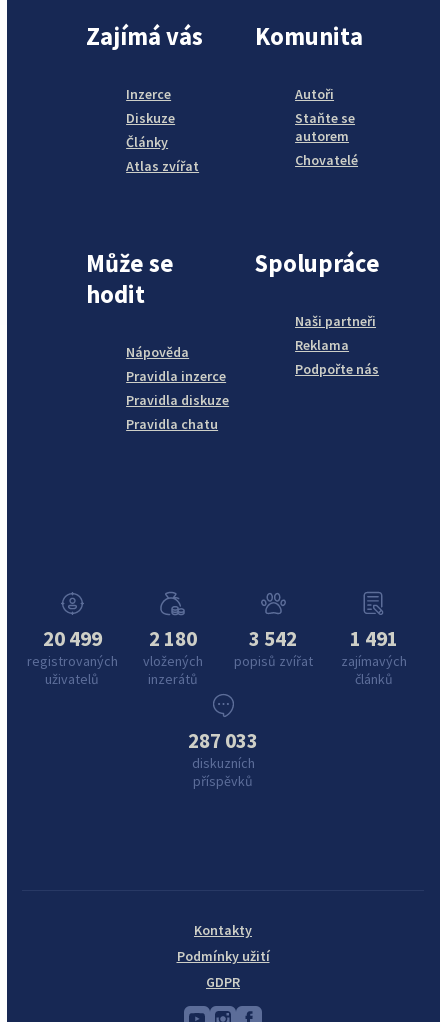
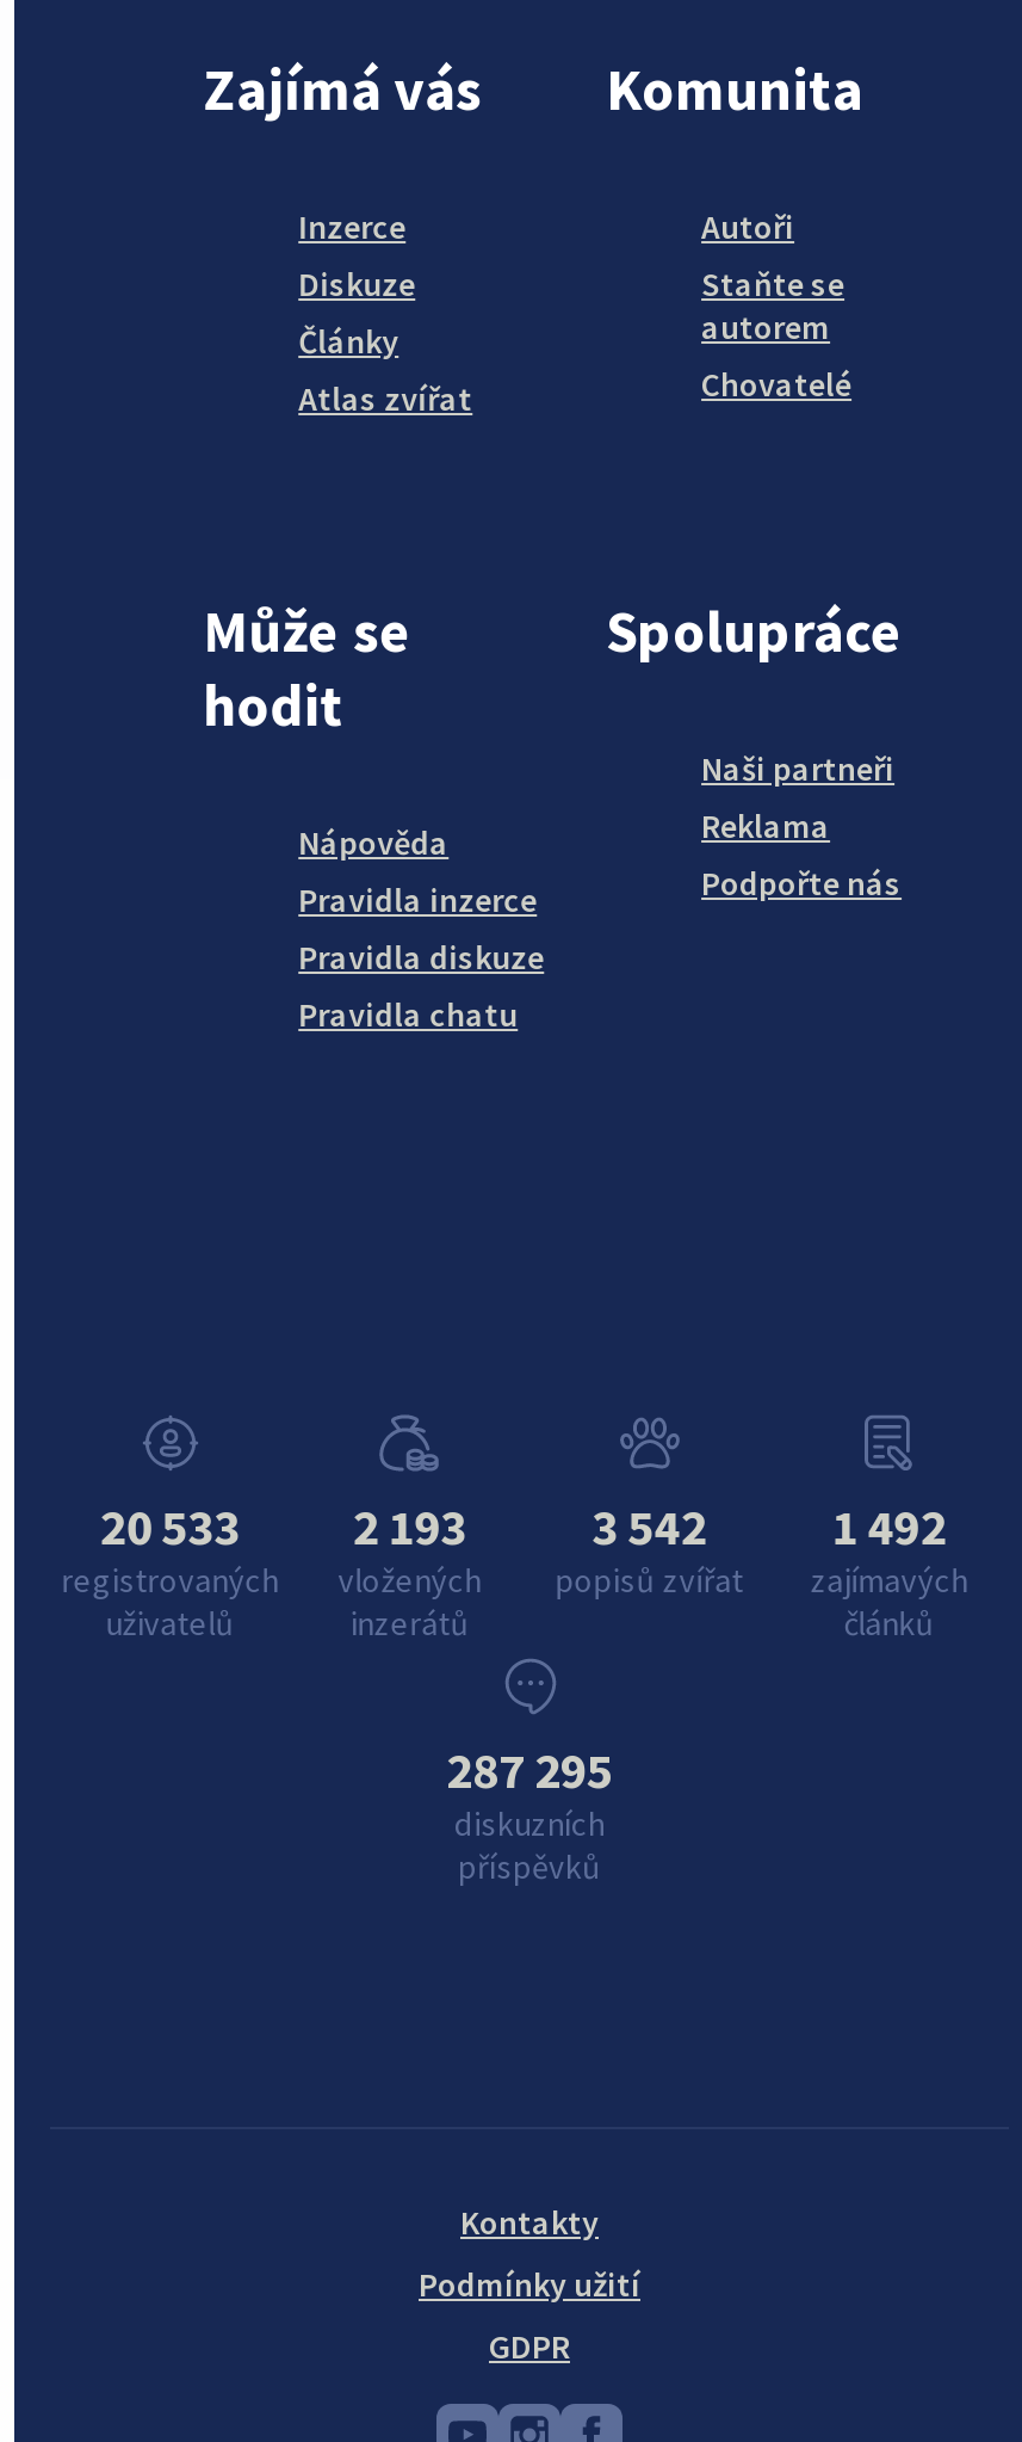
- 20 499
+ 20 533

- 2 180
+ 2 193

- 1 491
+ 1 492

- 287 033
+ 287 295
